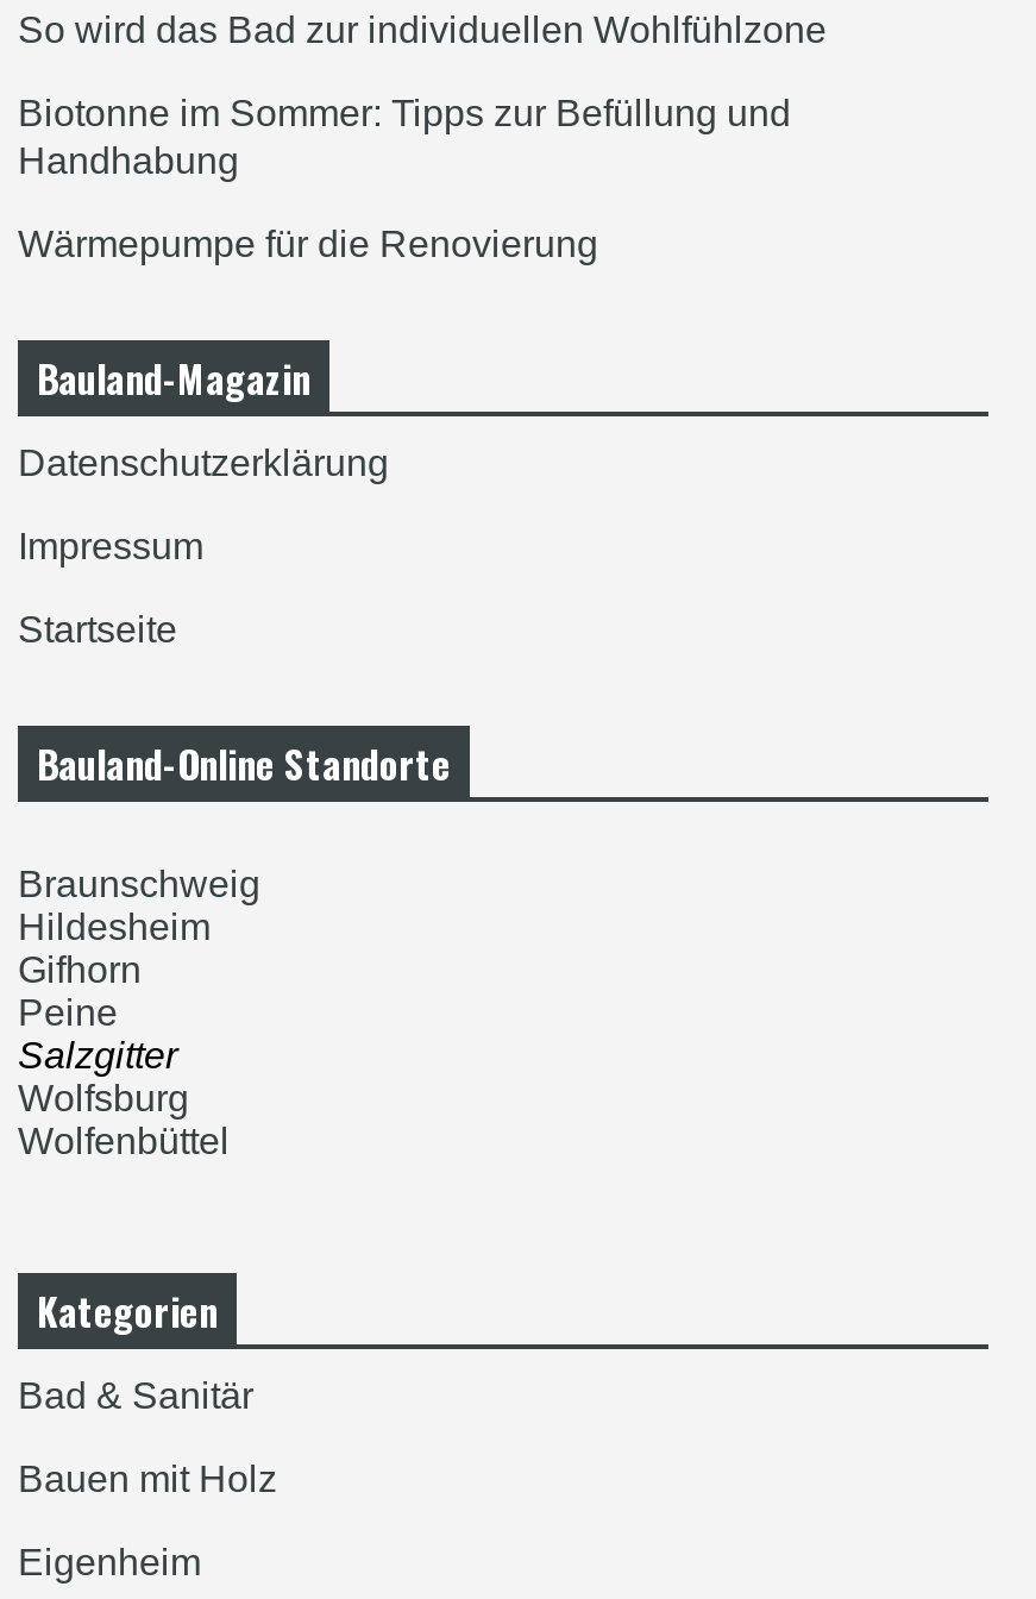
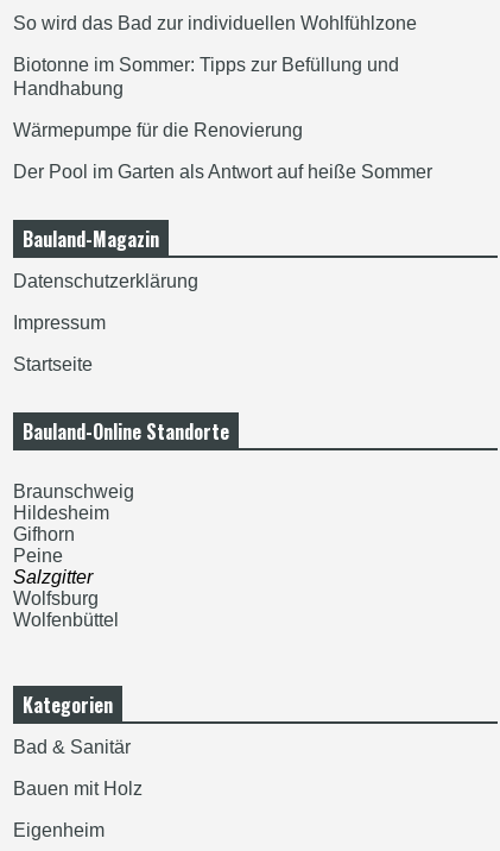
+ Der Pool im Garten als Antwort auf heiße Sommer
